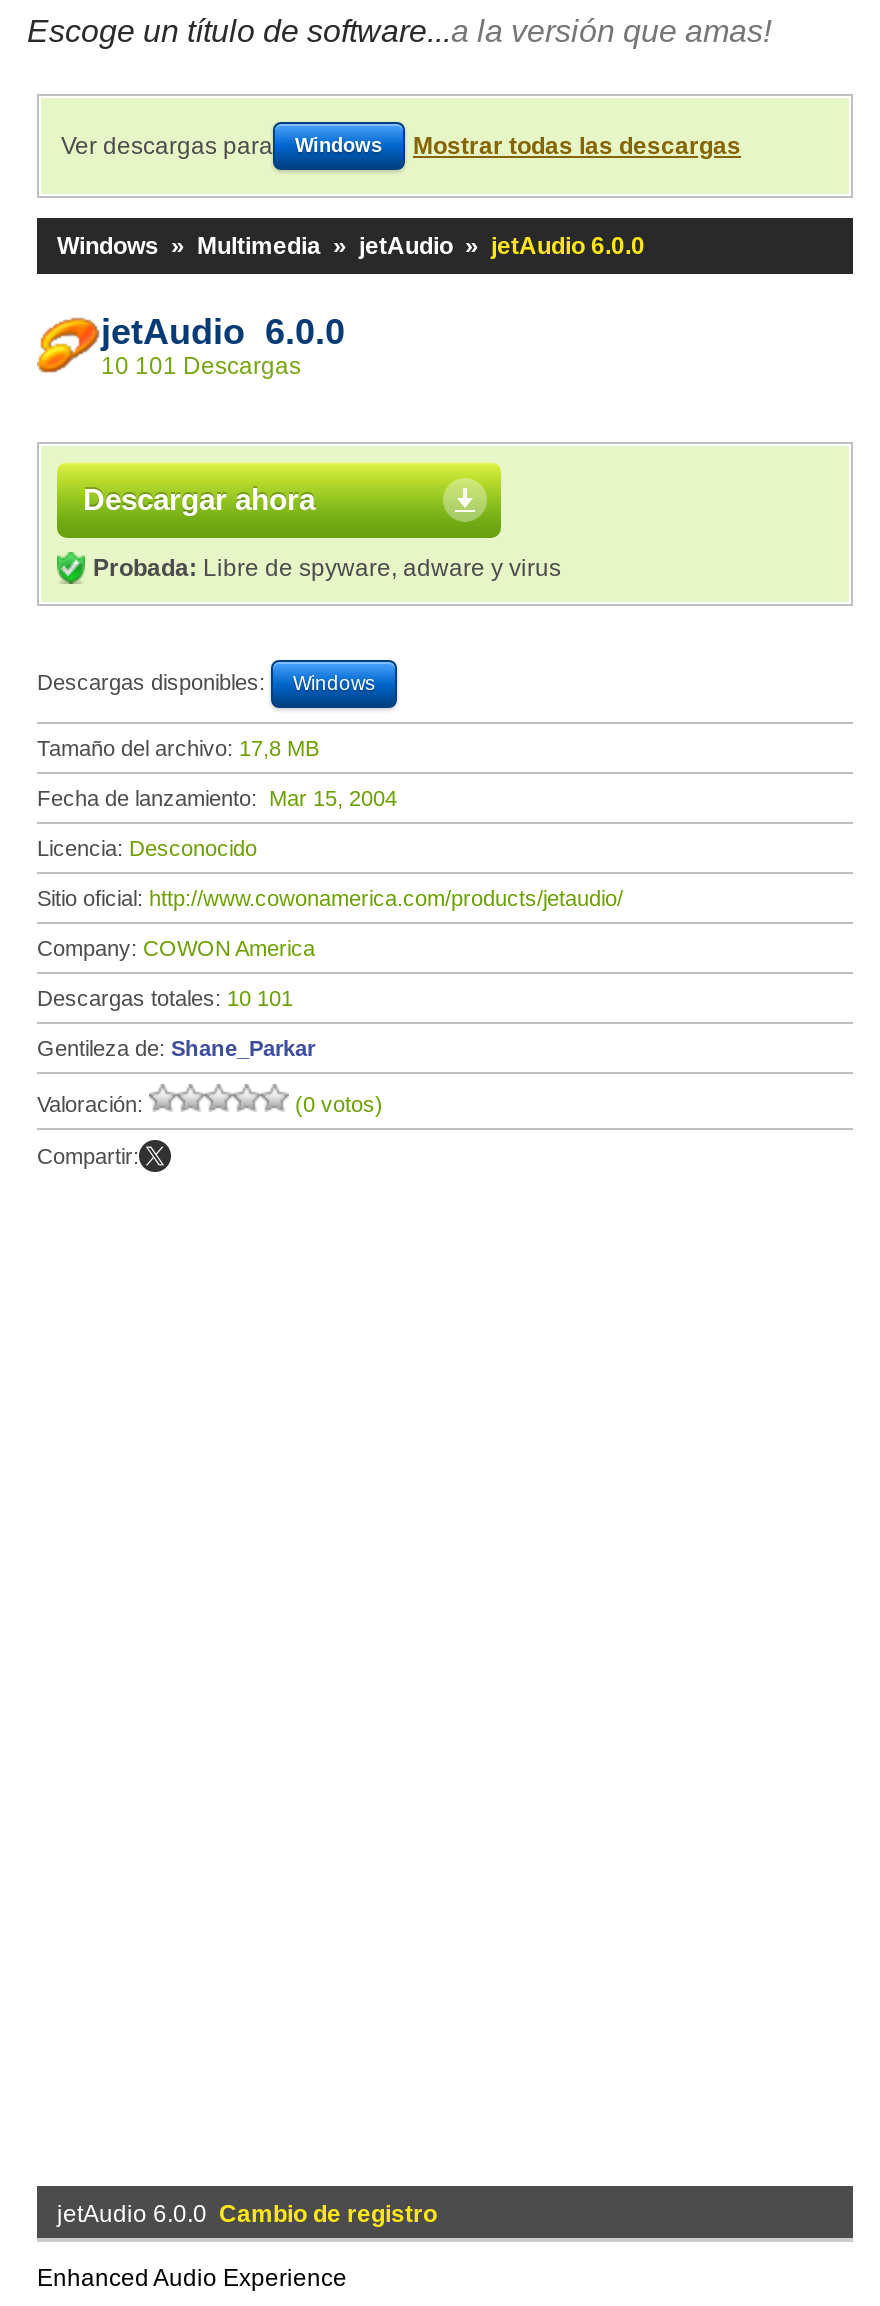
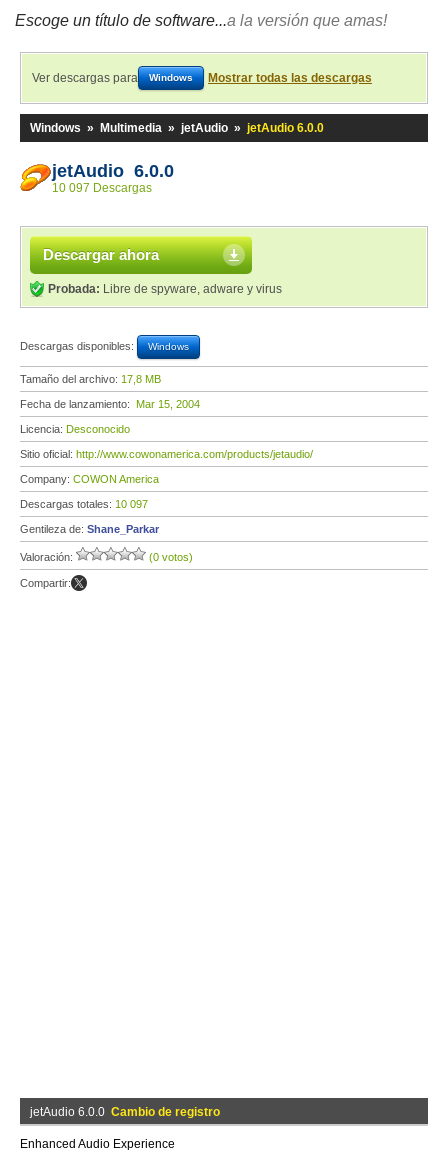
- 10 101 Descargas
+ 10 097 Descargas

- Descargas totales: 10 101
+ Descargas totales: 10 097
